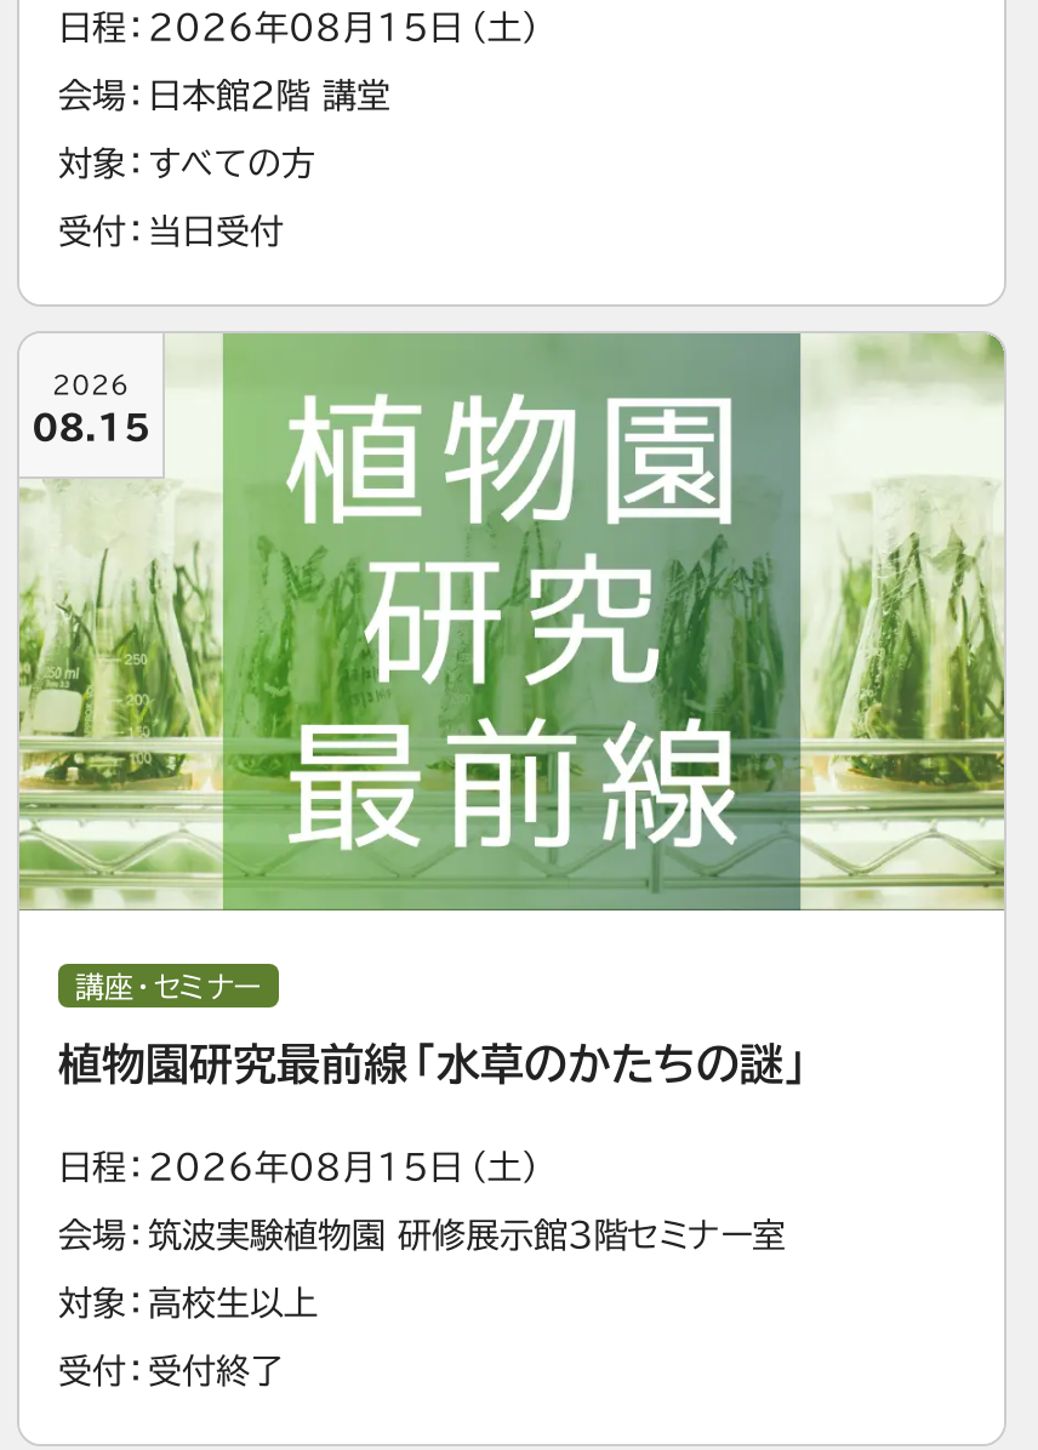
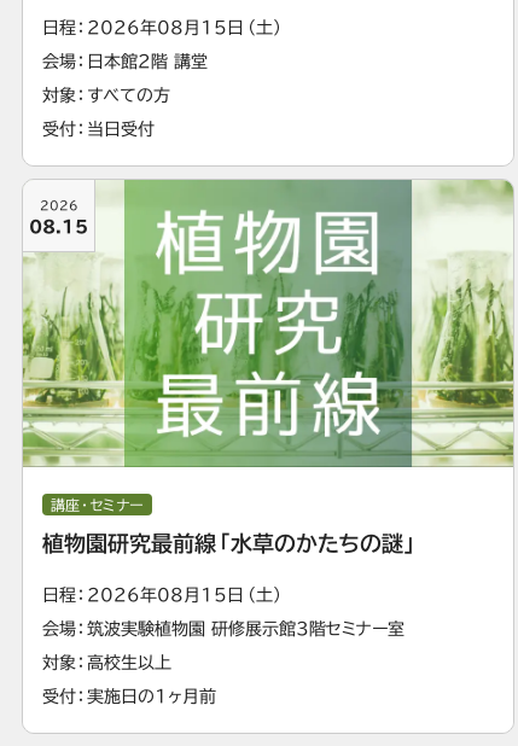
- 受付終了
+ 実施日の1ヶ月前
